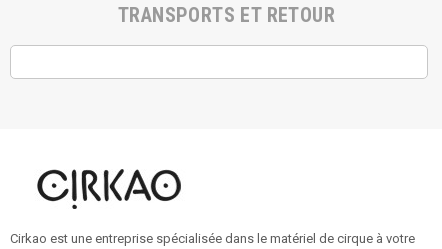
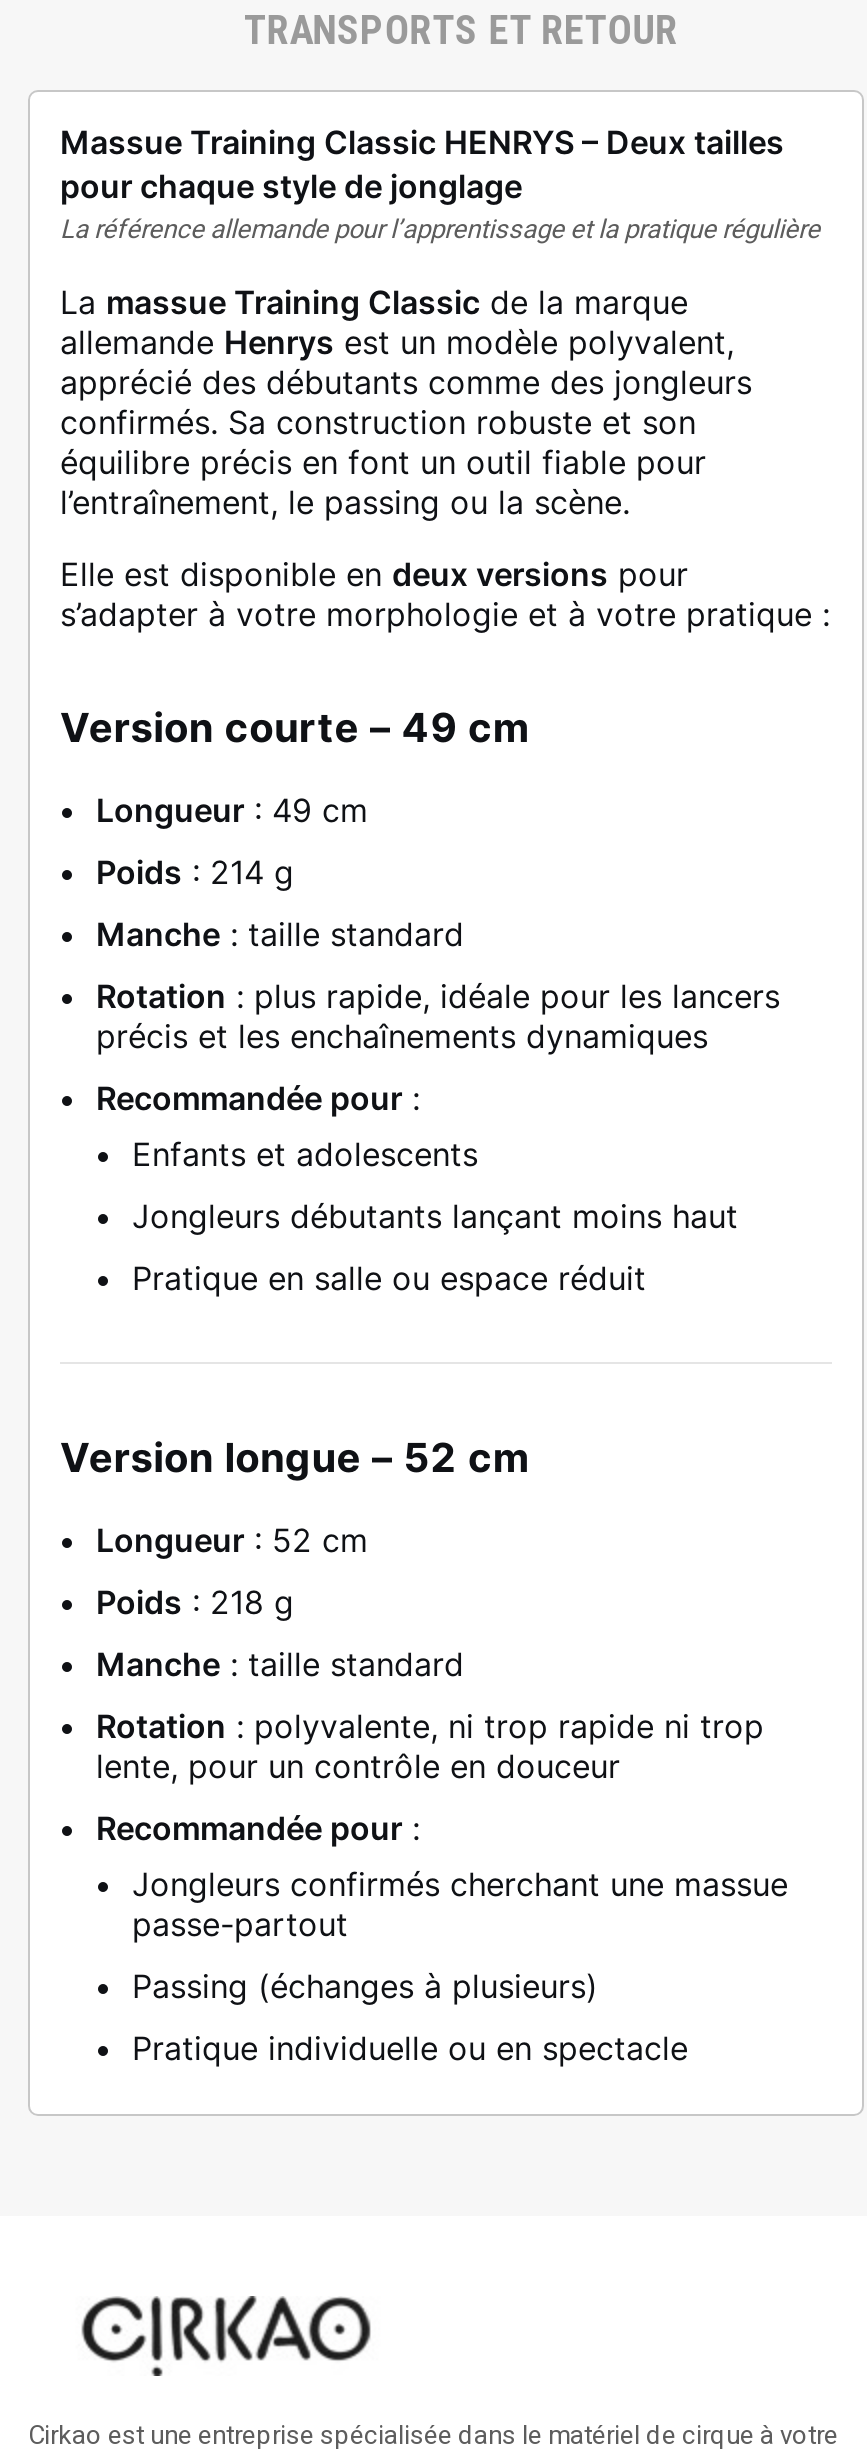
+ Massue Training Classic HENRYS – Deux tailles
+ pour chaque style de jonglage
+ La référence allemande pour l’apprentissage et la pratique régulière
+ La massue Training Classic de la marque
+ allemande Henrys est un modèle polyvalent,
+ apprécié des débutants comme des jongleurs
+ confirmés. Sa construction robuste et son
+ équilibre précis en font un outil fiable pour
+ l’entraînement, le passing ou la scène.
+ Elle est disponible en deux versions pour
+ s’adapter à votre morphologie et à votre pratique :
+ Version courte – 49 cm
+ Longueur: 49 cm
+ Poids: 214 g
+ Manche: taille standard
+ Rotation: plus rapide, idéale pour les lancers
+ précis et les enchaînements dynamiques
+ Recommandée pour:
+ Enfants et adolescents
+ Jongleurs débutants lançant moins haut
+ Pratique en salle ou espace réduit

+ Version longue – 52 cm
+ Longueur: 52 cm
+ Poids: 218 g
+ Manche: taille standard
+ Rotation: polyvalente, ni trop rapide ni trop
+ lente, pour un contrôle en douceur
+ Recommandée pour:
+ Jongleurs confirmés cherchant une massue
+ passe-partout
+ Passing (échanges à plusieurs)
+ Pratique individuelle ou en spectacle
